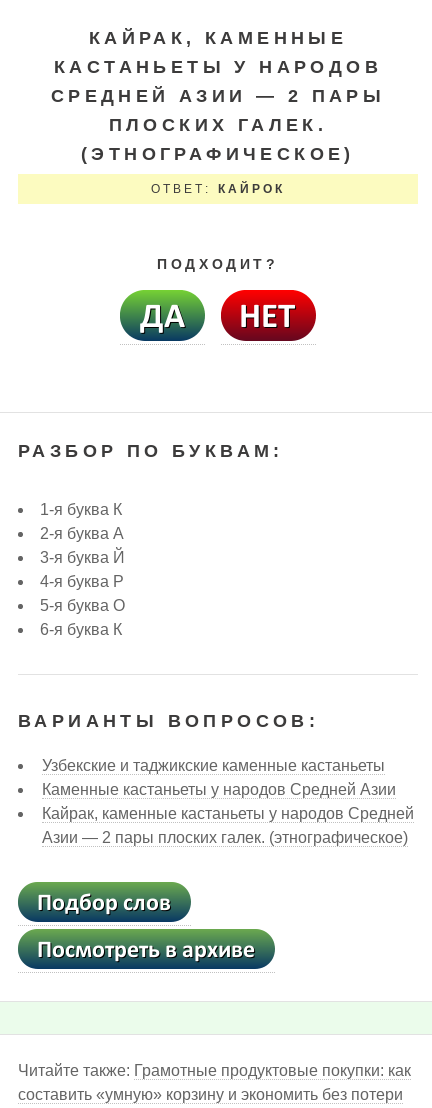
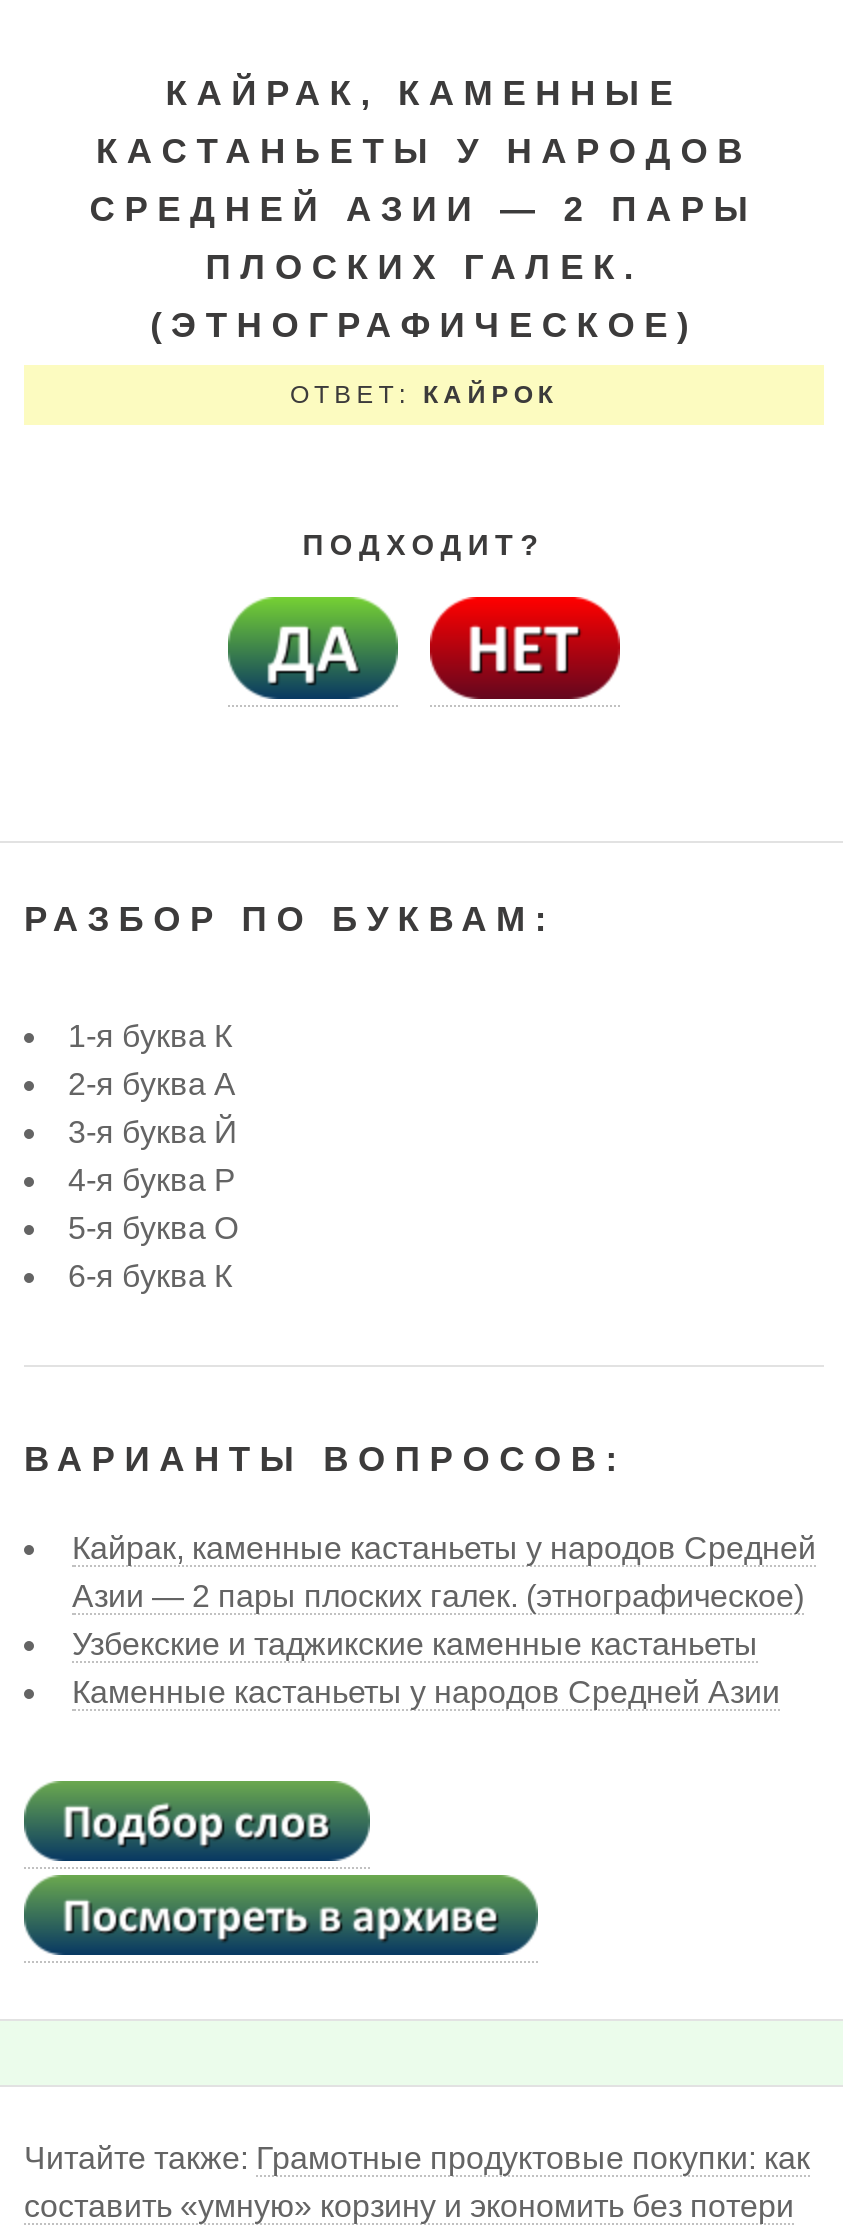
moved down: Узбекские и таджикские каменные кастаньеты | Каменные кастаньеты у народов Средней Азии

moved up: Кайрак, каменные кастаньеты у народов Средней | Азии — 2 пары плоских галек. (этнографическое)
